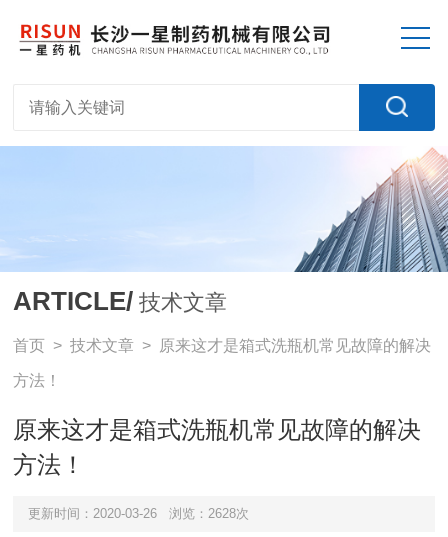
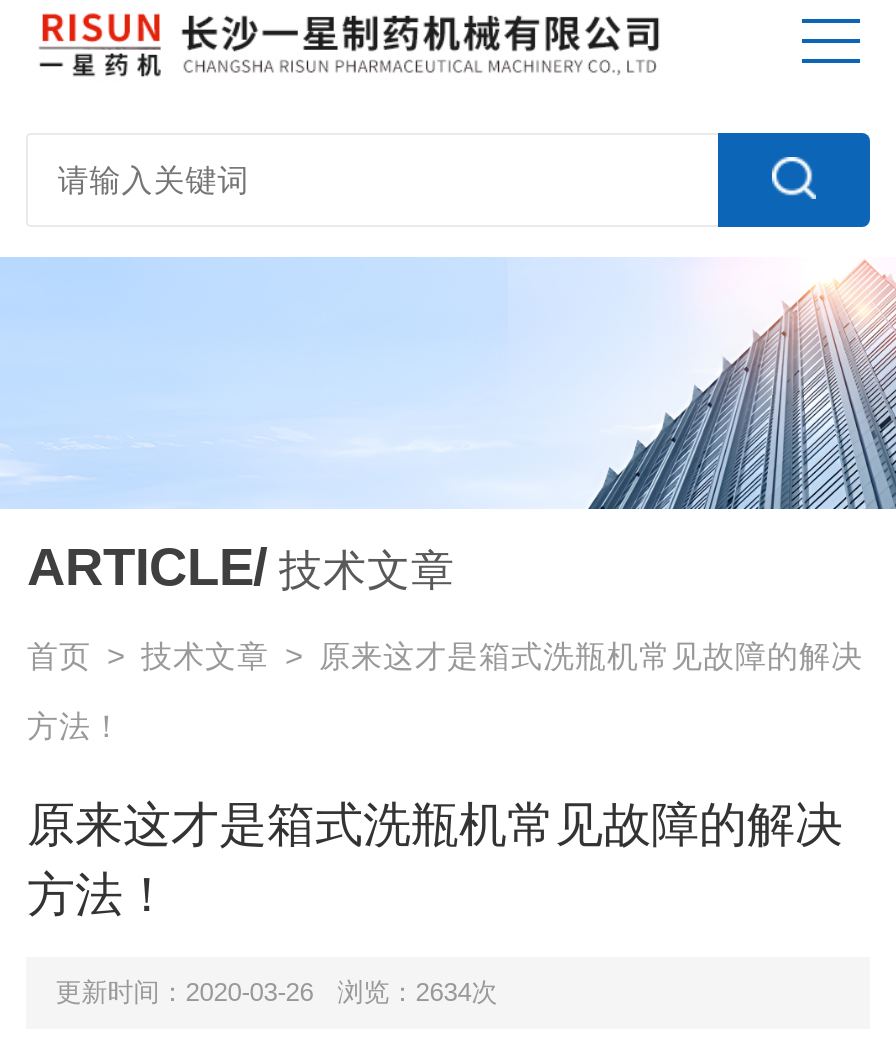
- 更新时间：2020-03-26 浏览：2628次
+ 更新时间：2020-03-26 浏览：2634次
